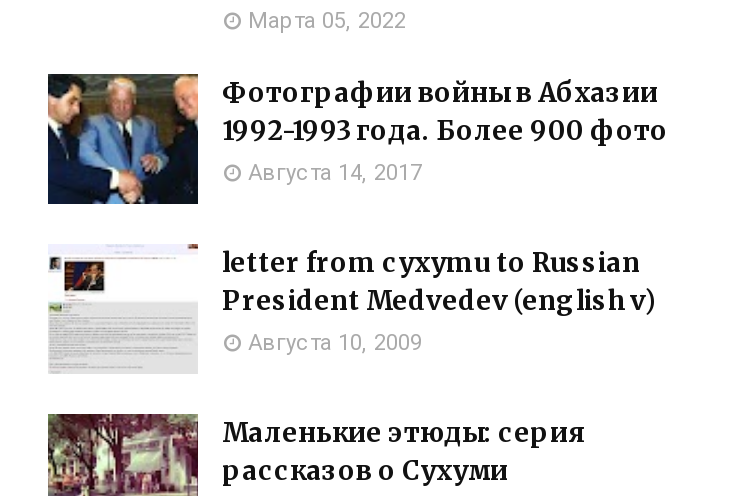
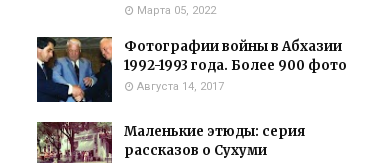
- [image]
- letter from cyxymu to Russian
- President Medvedev (english v)
- Августа 10, 2009
